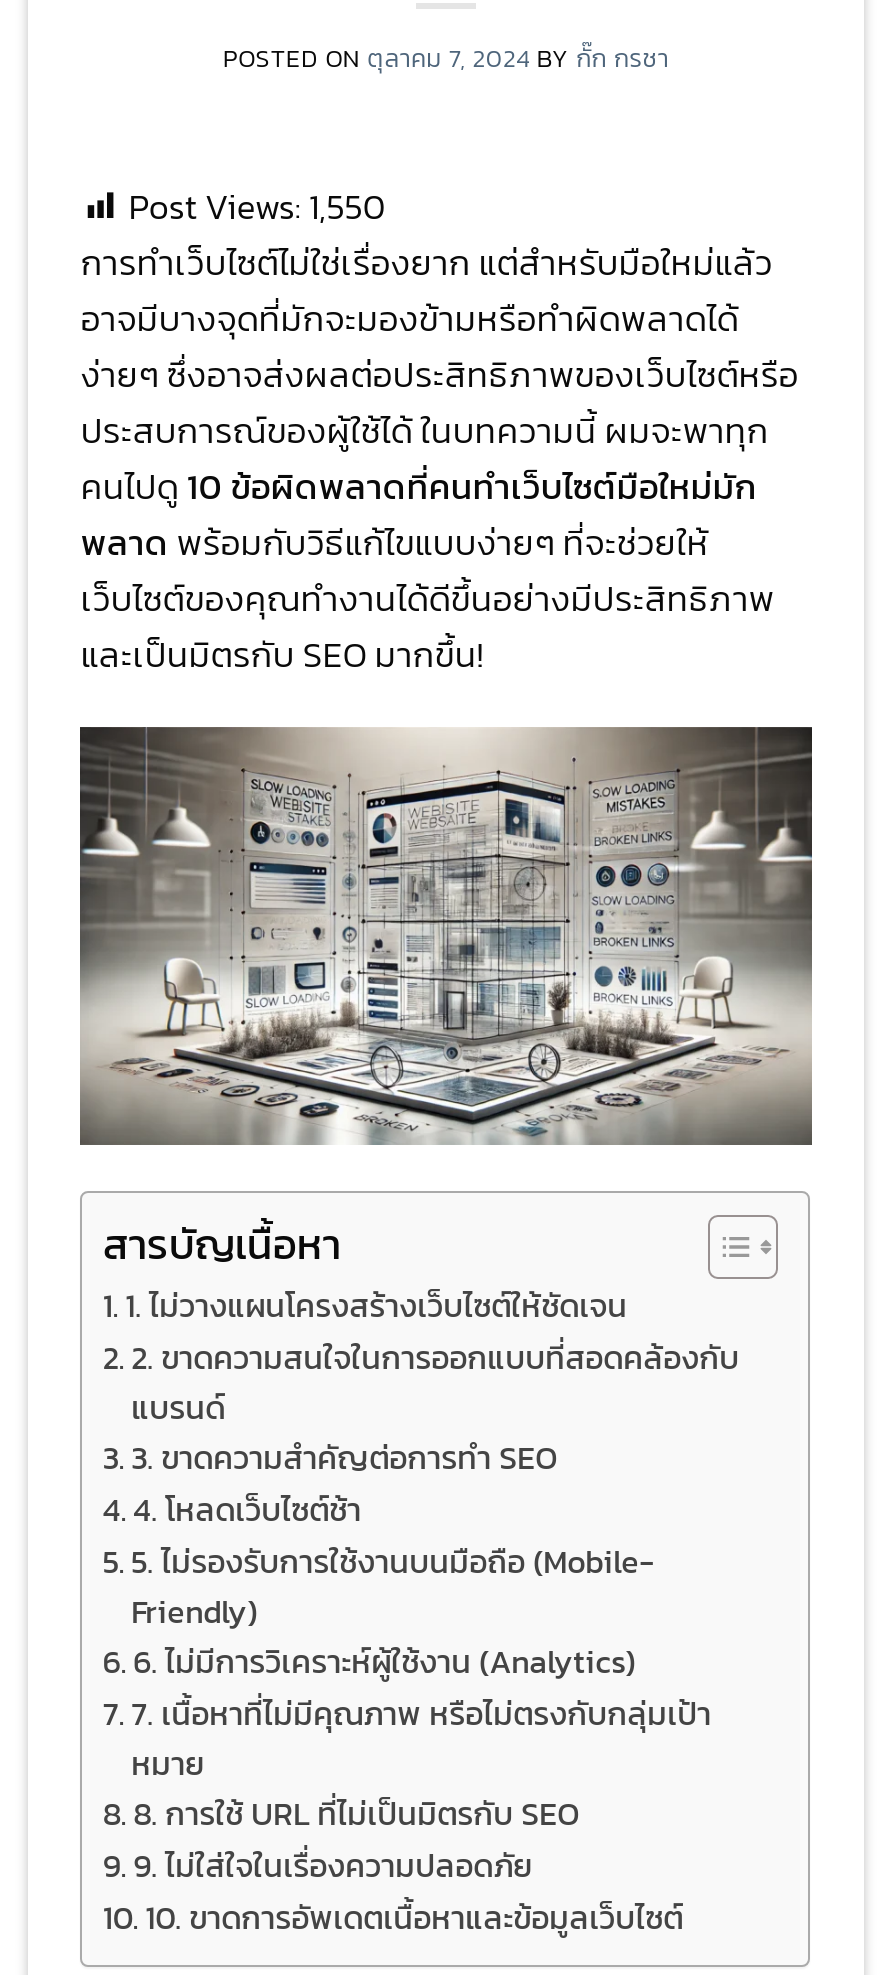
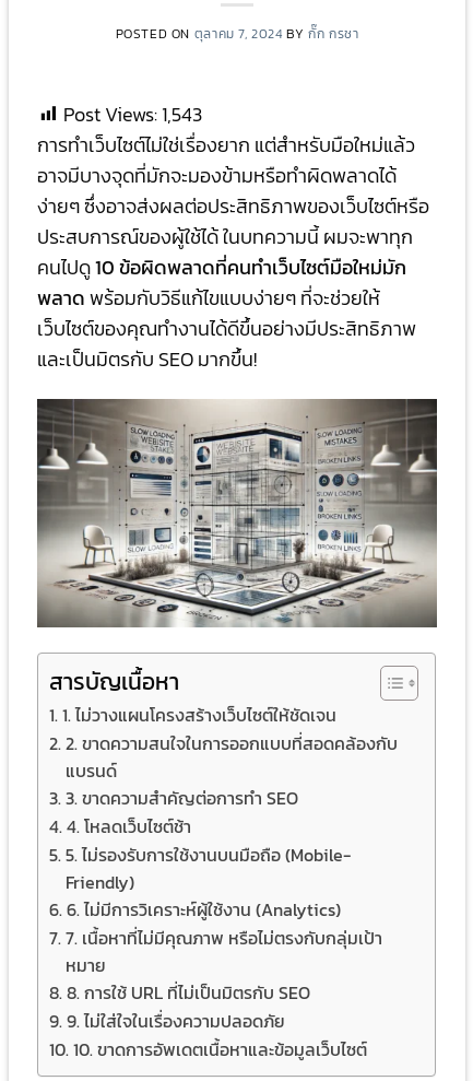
- Post Views: 1,550
+ Post Views: 1,543
